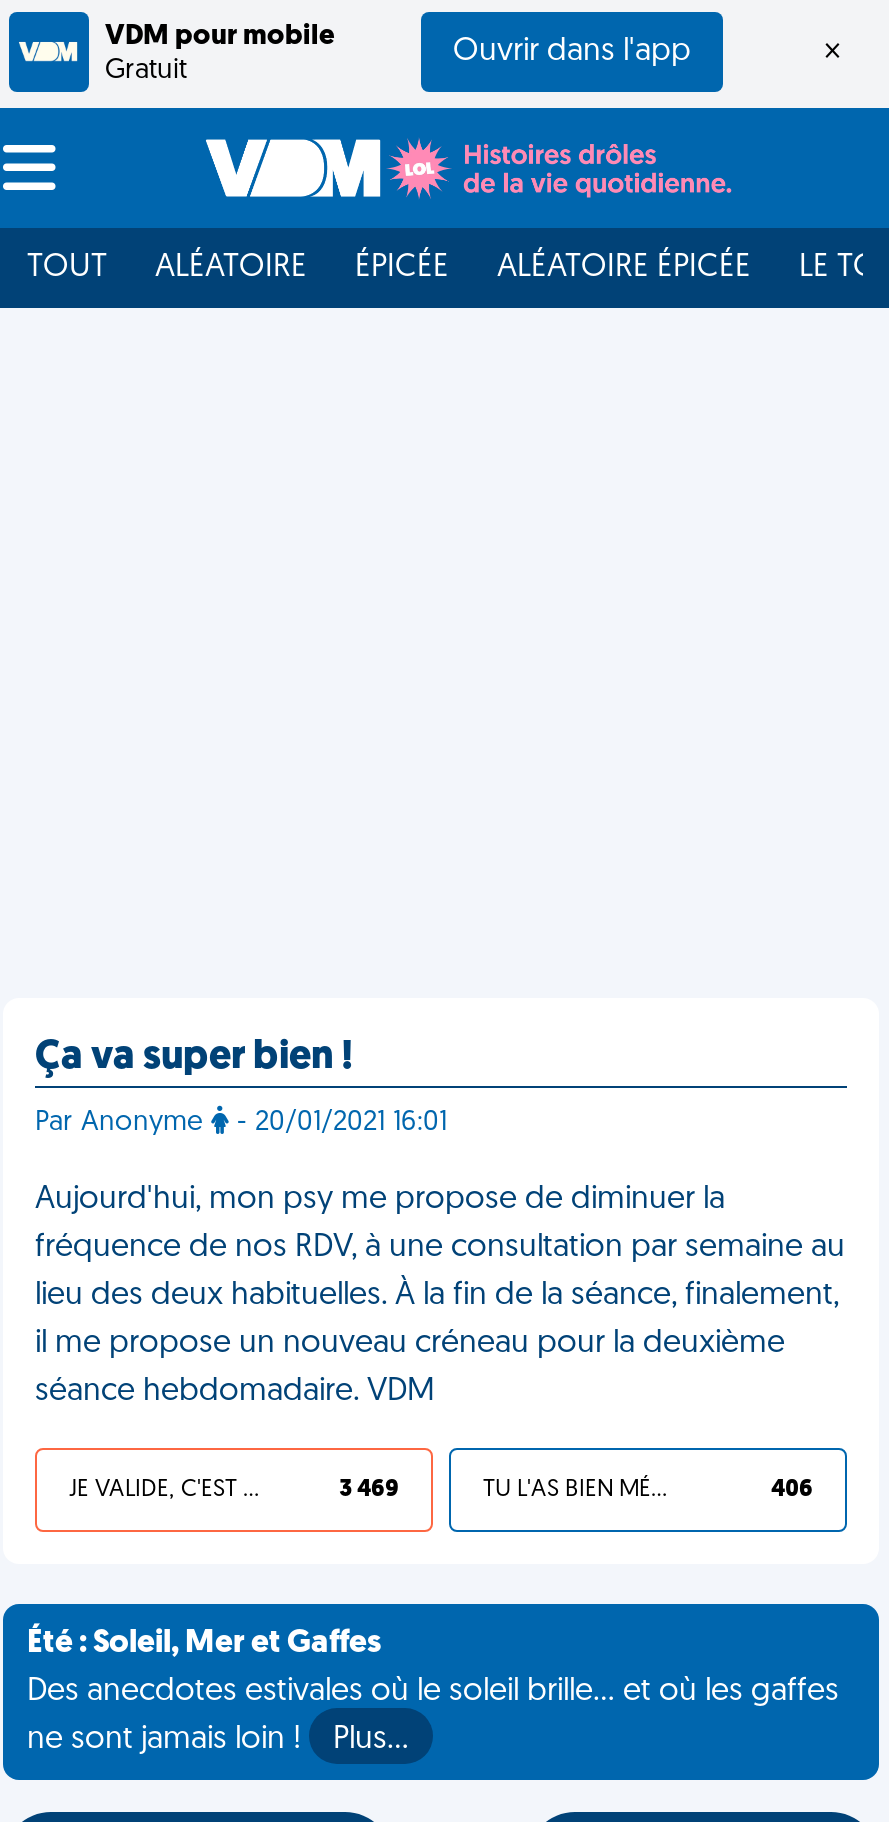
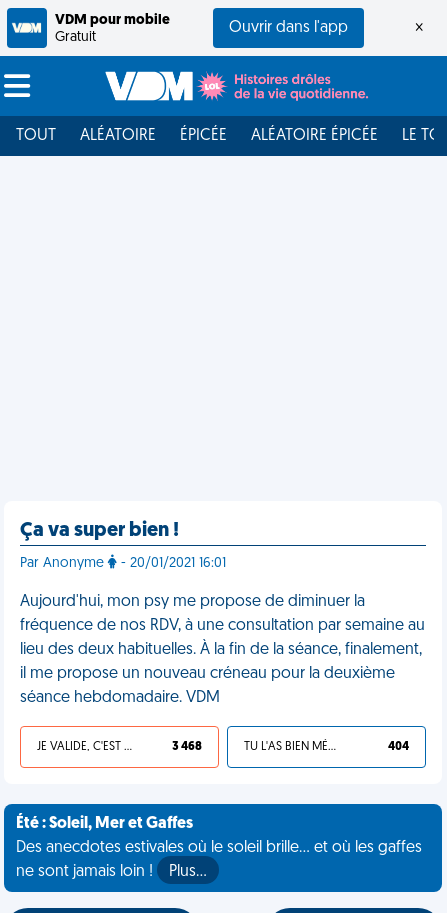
- 3 469
+ 3 468

- 406
+ 404
